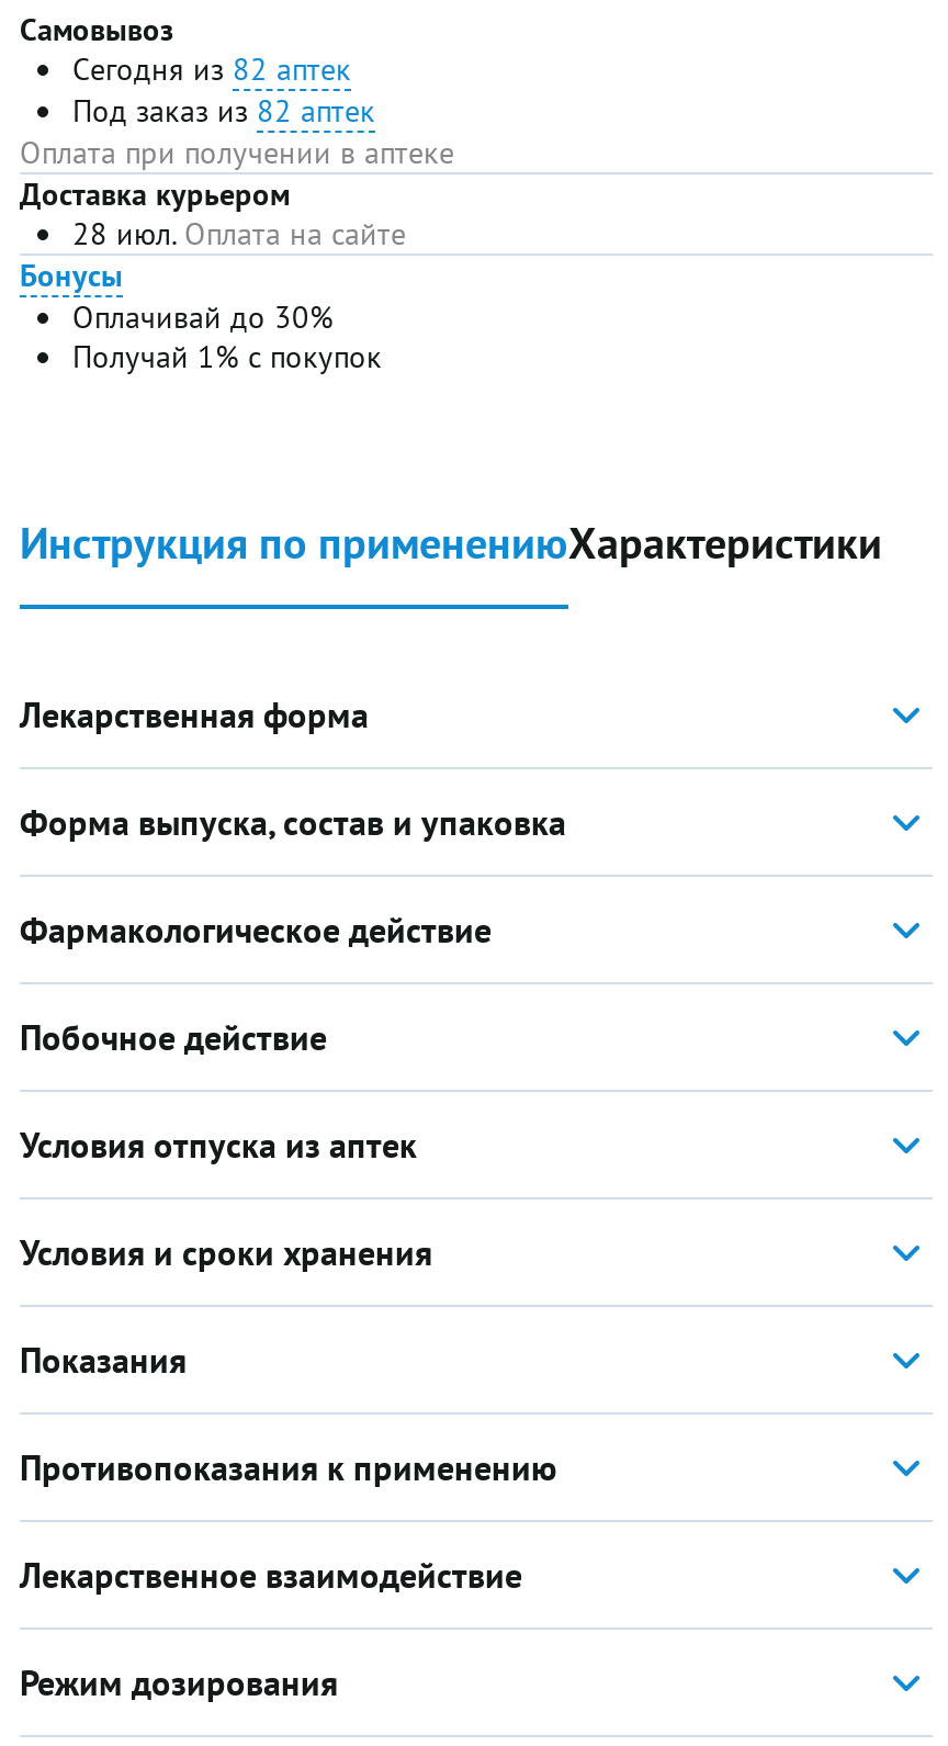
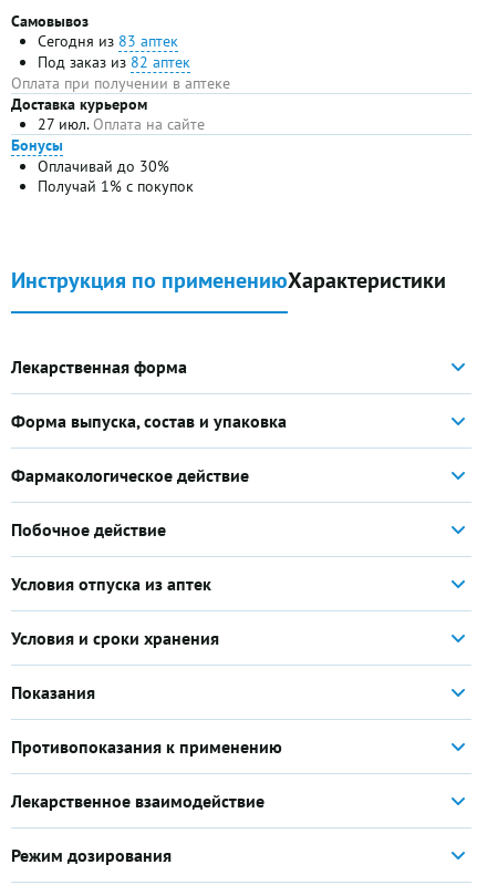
- Сегодня из 82 аптек
+ Сегодня из 83 аптек

- 28 июл. Оплата на сайте
+ 27 июл. Оплата на сайте
